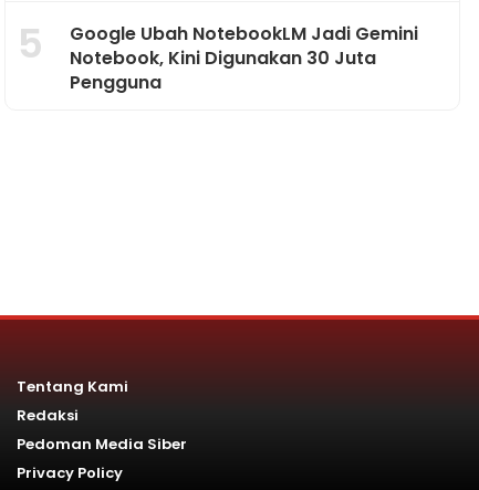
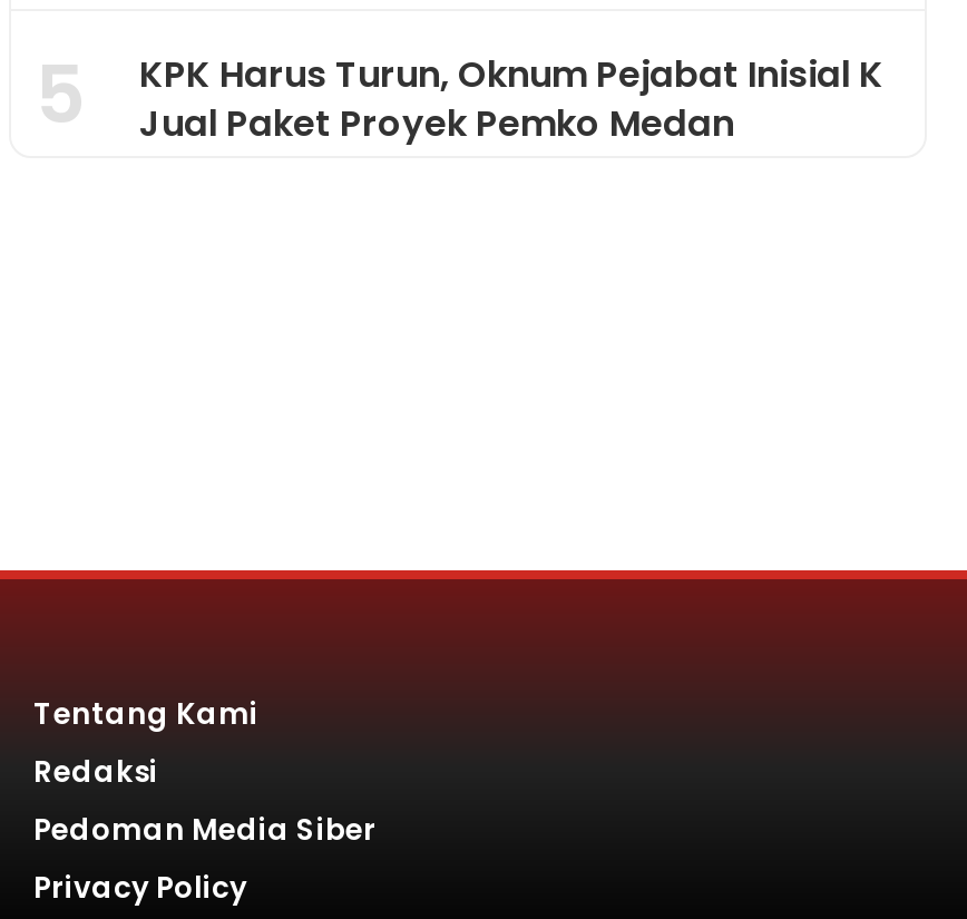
- Google Ubah NotebookLM Jadi Gemini
- Notebook, Kini Digunakan 30 Juta
- Pengguna
+ KPK Harus Turun, Oknum Pejabat Inisial K
+ Jual Paket Proyek Pemko Medan
